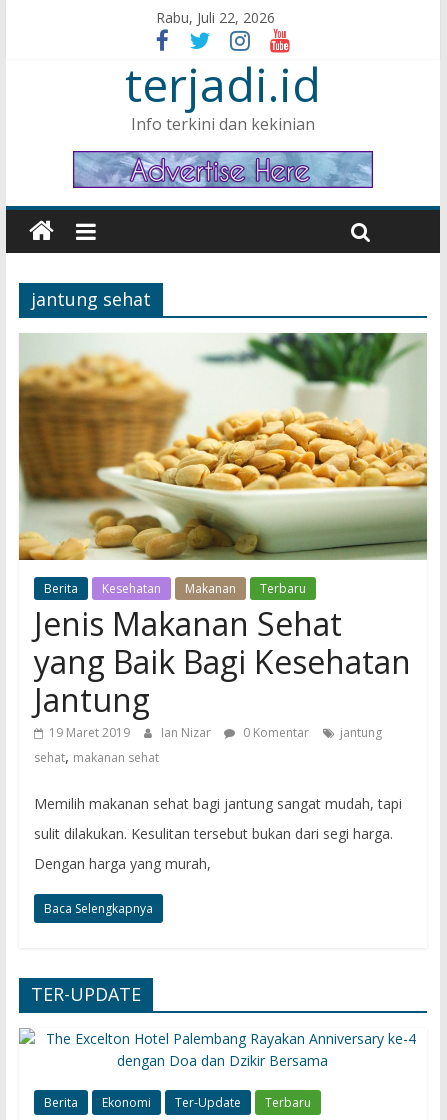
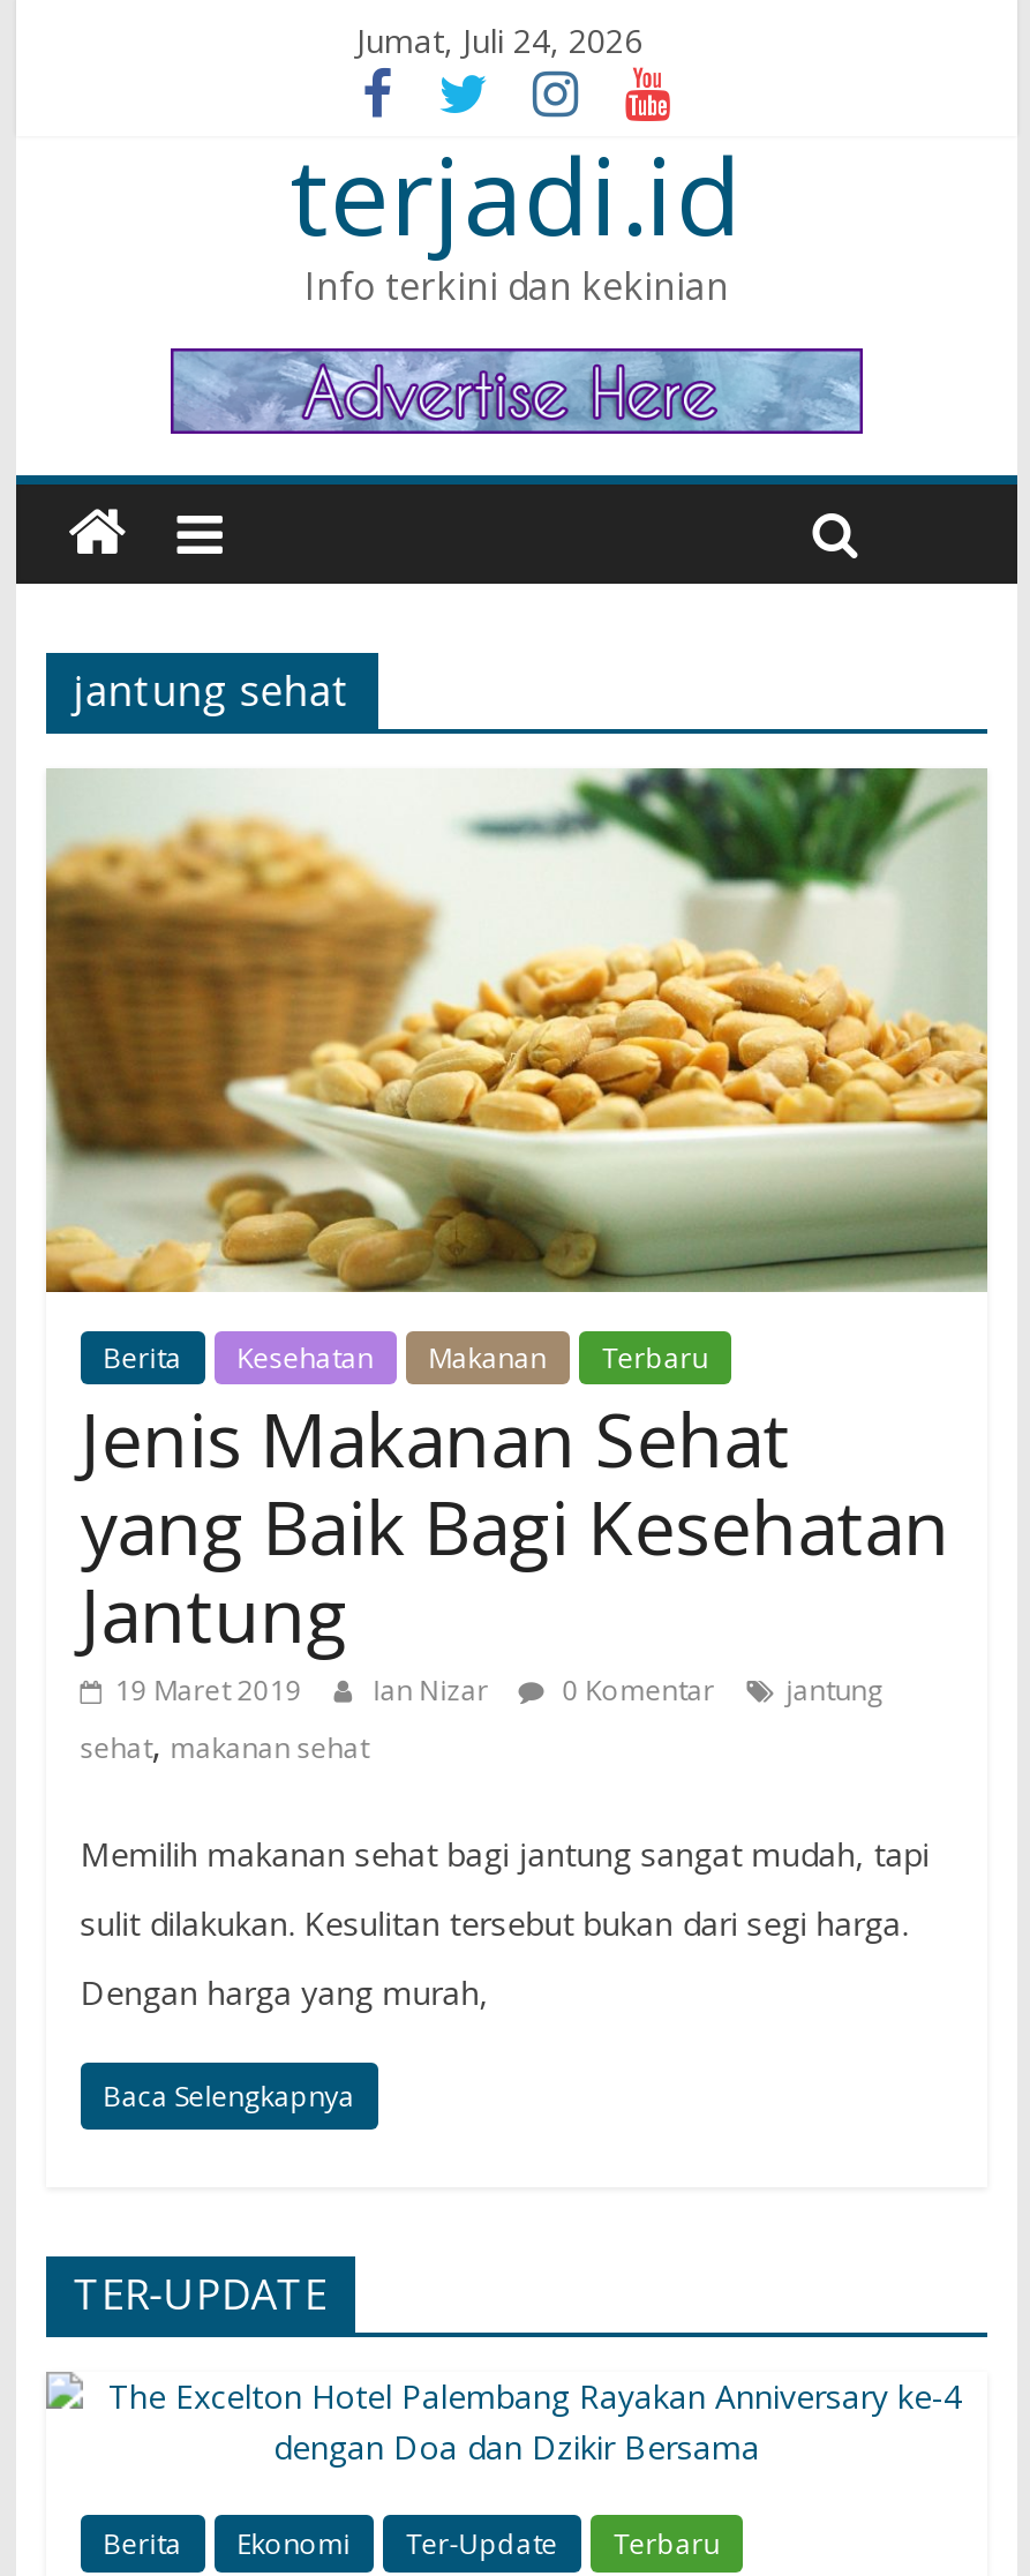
- Rabu, Juli 22, 2026
+ Jumat, Juli 24, 2026
